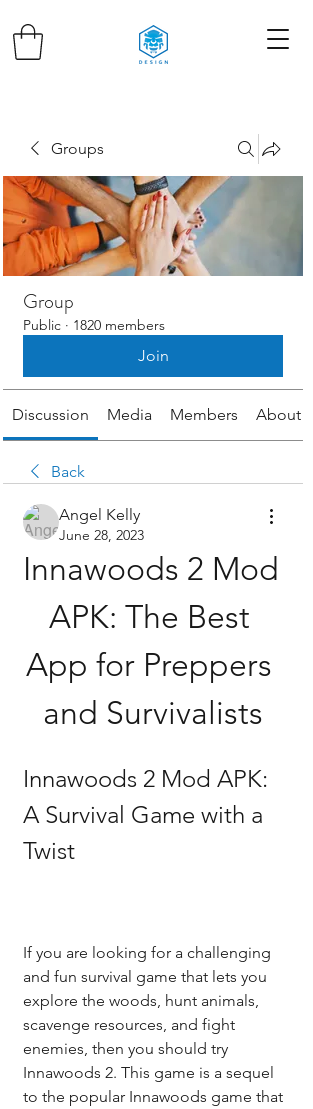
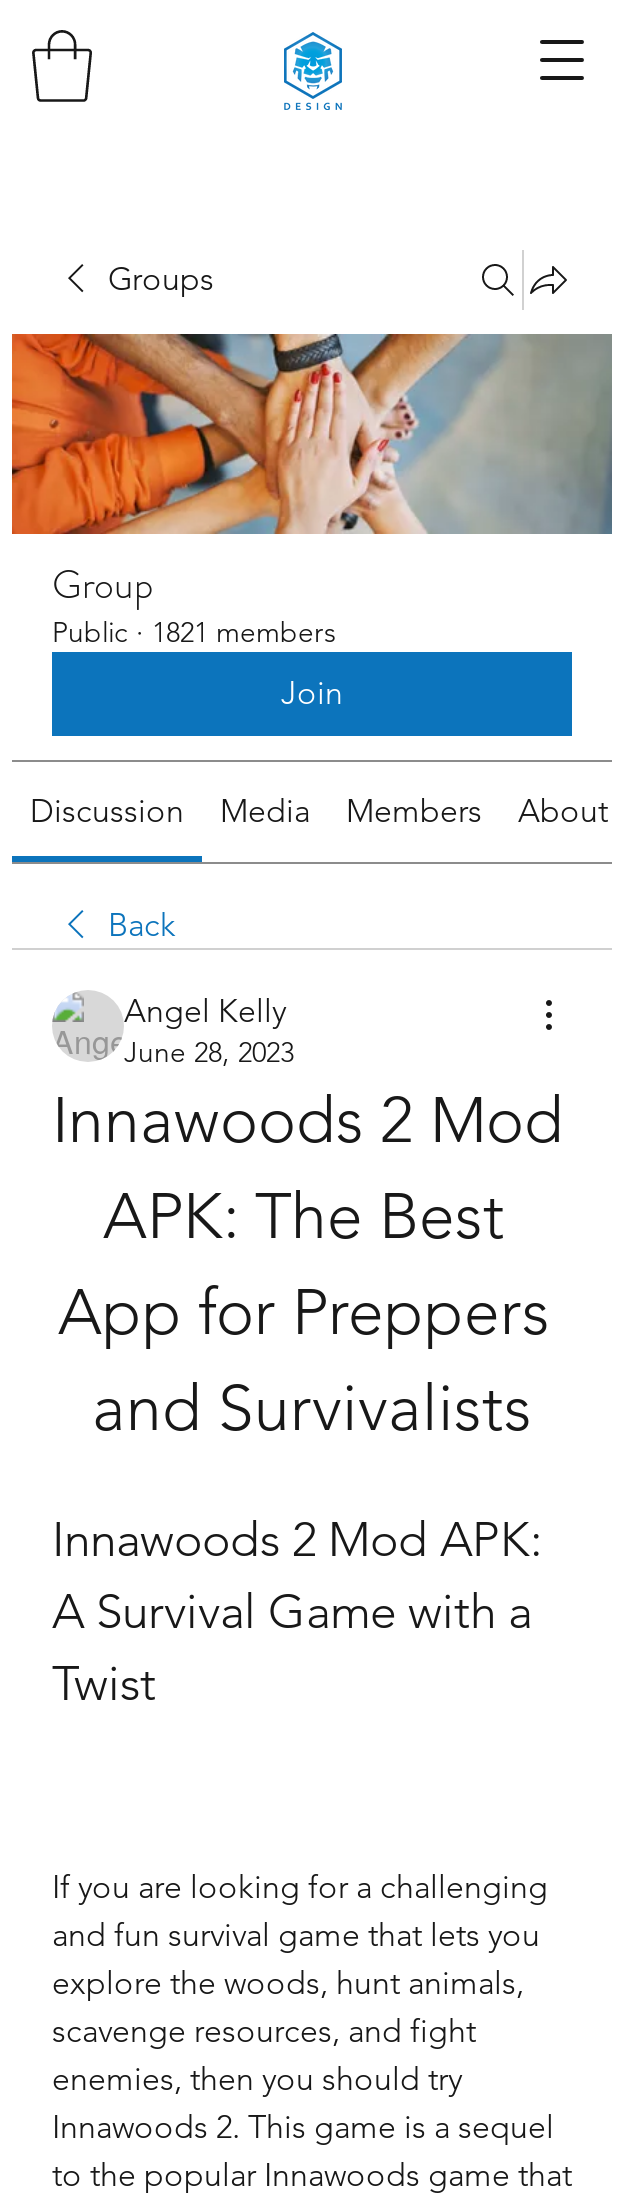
- Public · 1820 members
+ Public · 1821 members
